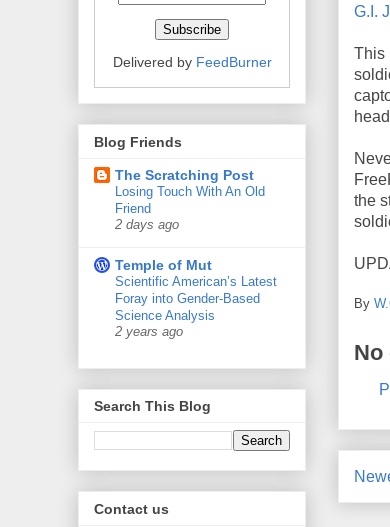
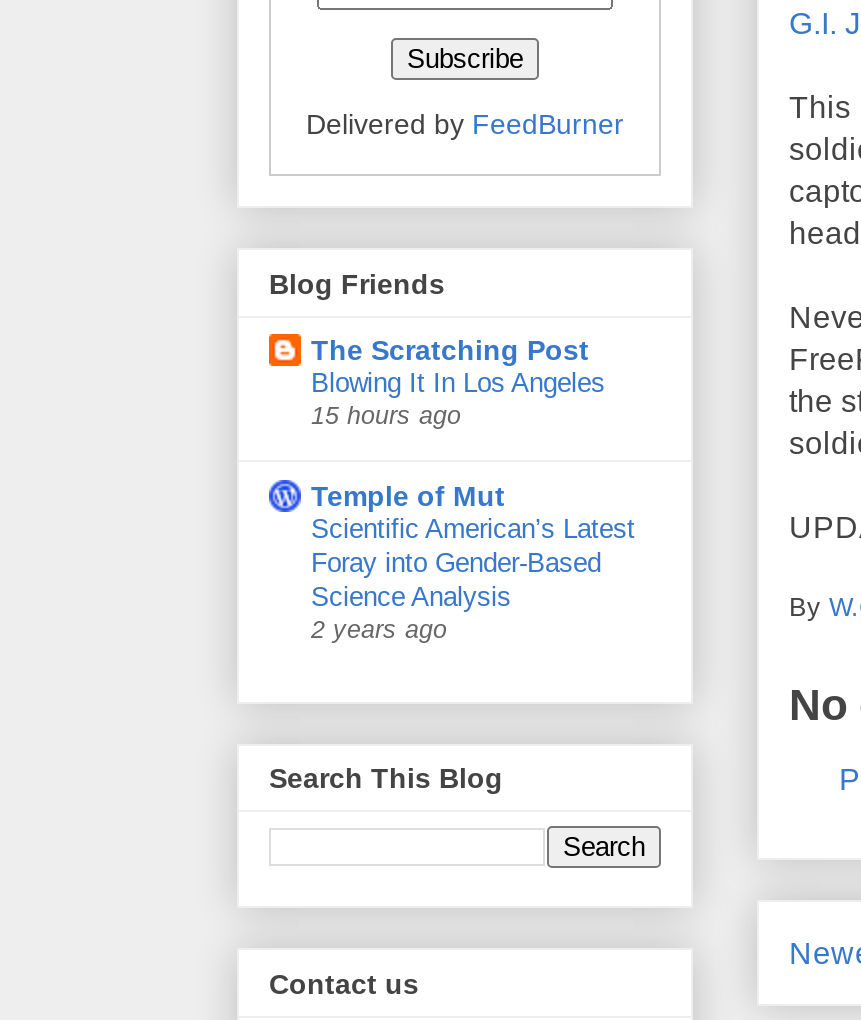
- Losing Touch With An Old
- Friend
- 2 days ago
+ Blowing It In Los Angeles
+ 15 hours ago
